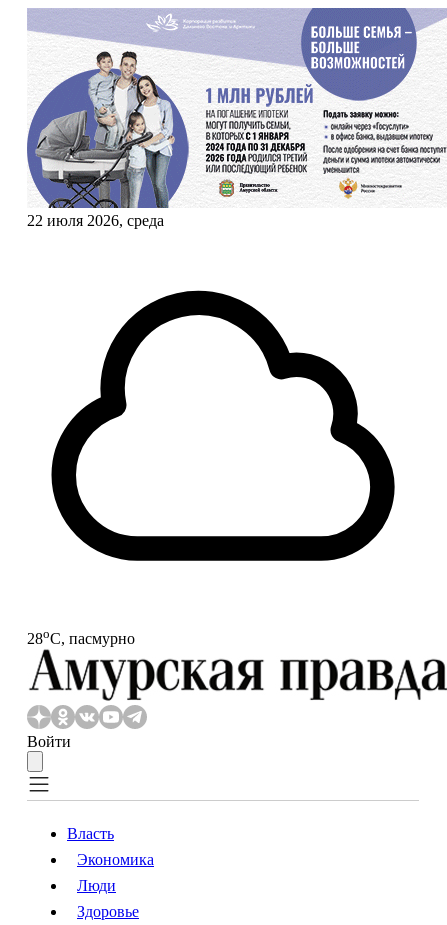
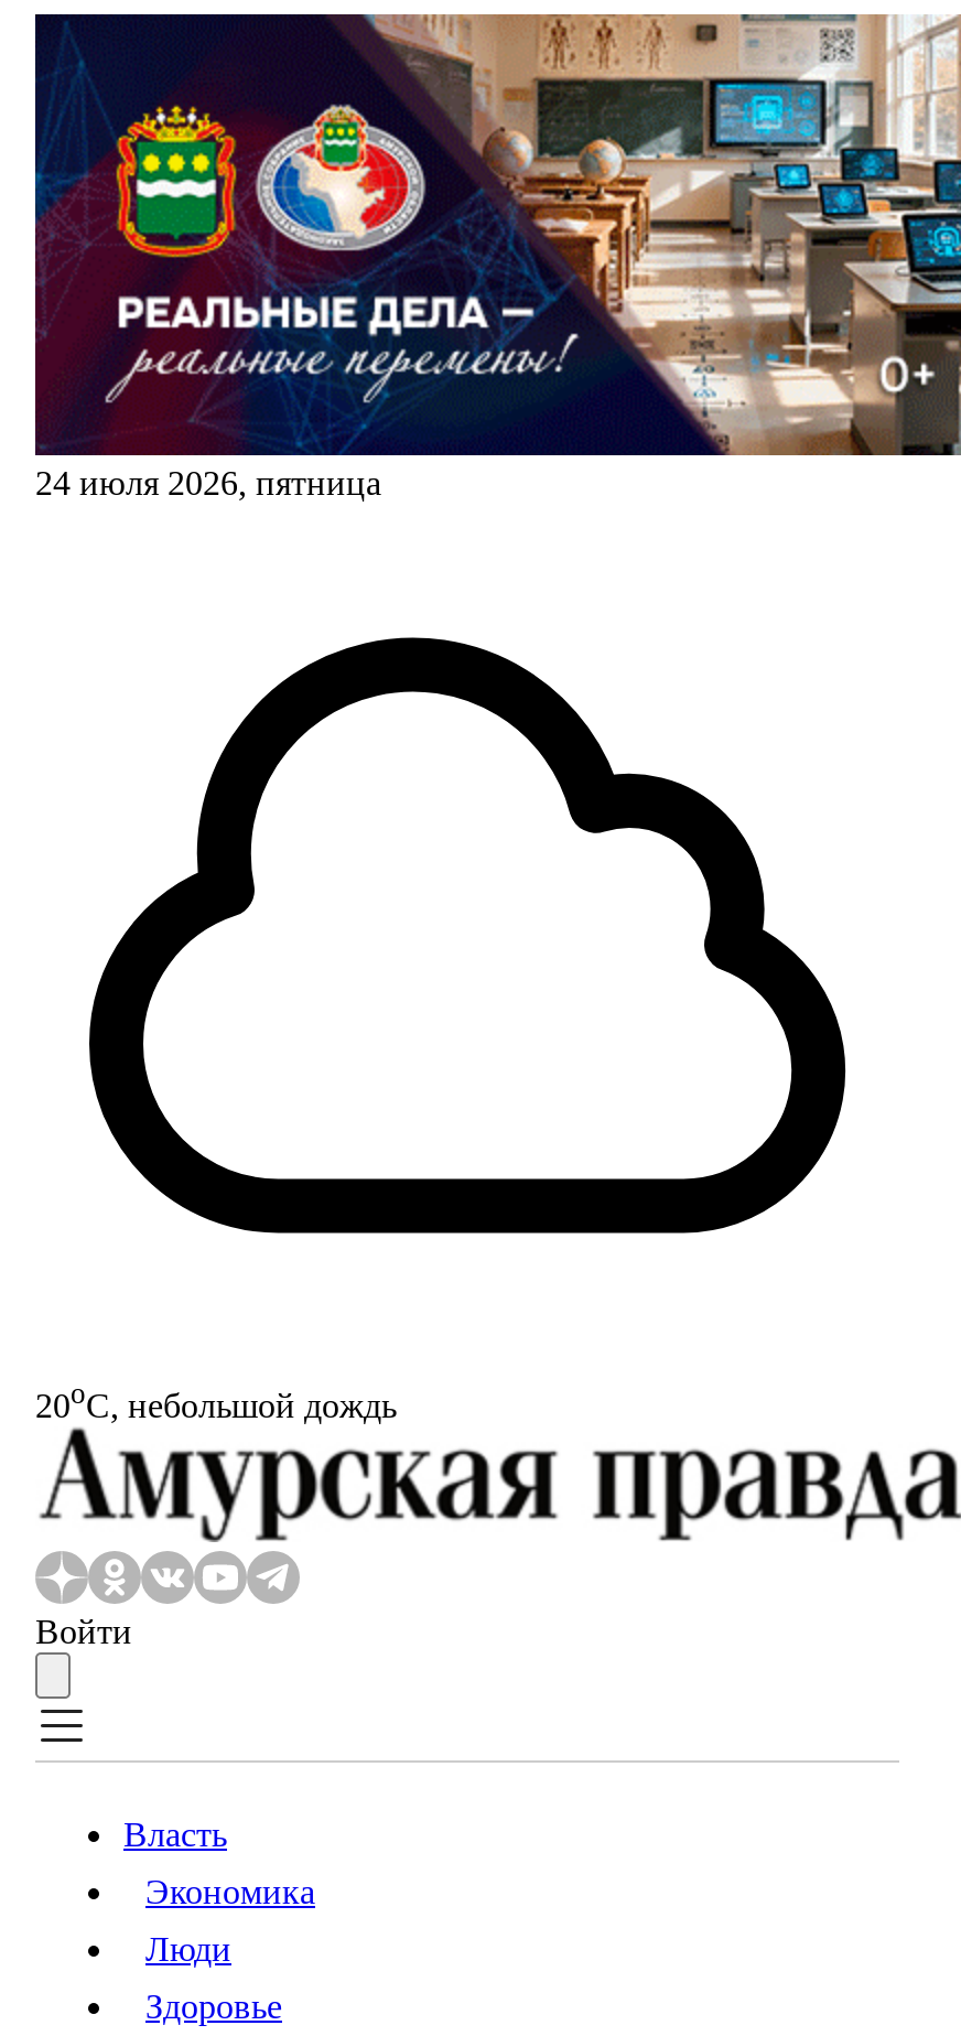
- [image]
- 22 июля 2026, среда
+ [image]
+ 24 июля 2026, пятница

- 28oС, пасмурно
+ 20oС, небольшой дождь
